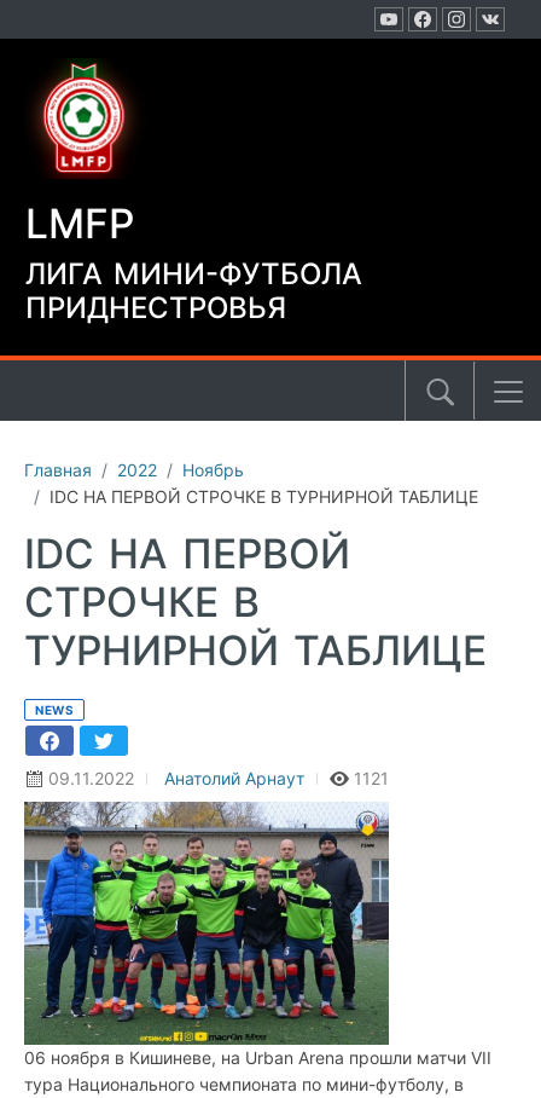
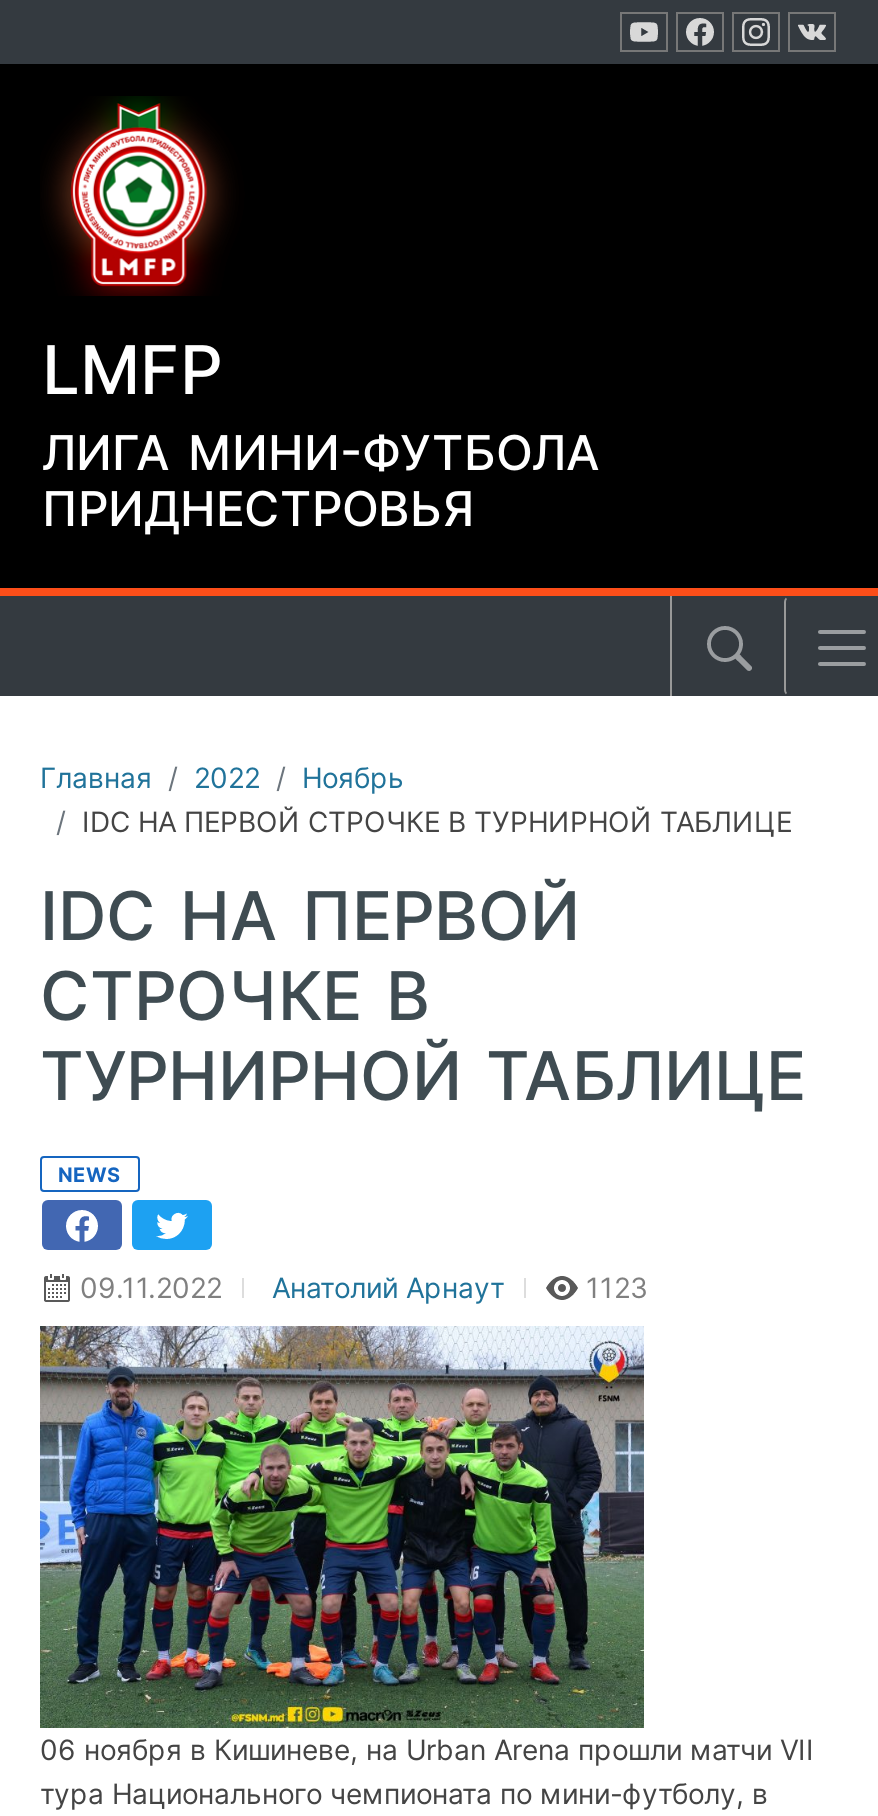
- 1121
+ 1123
